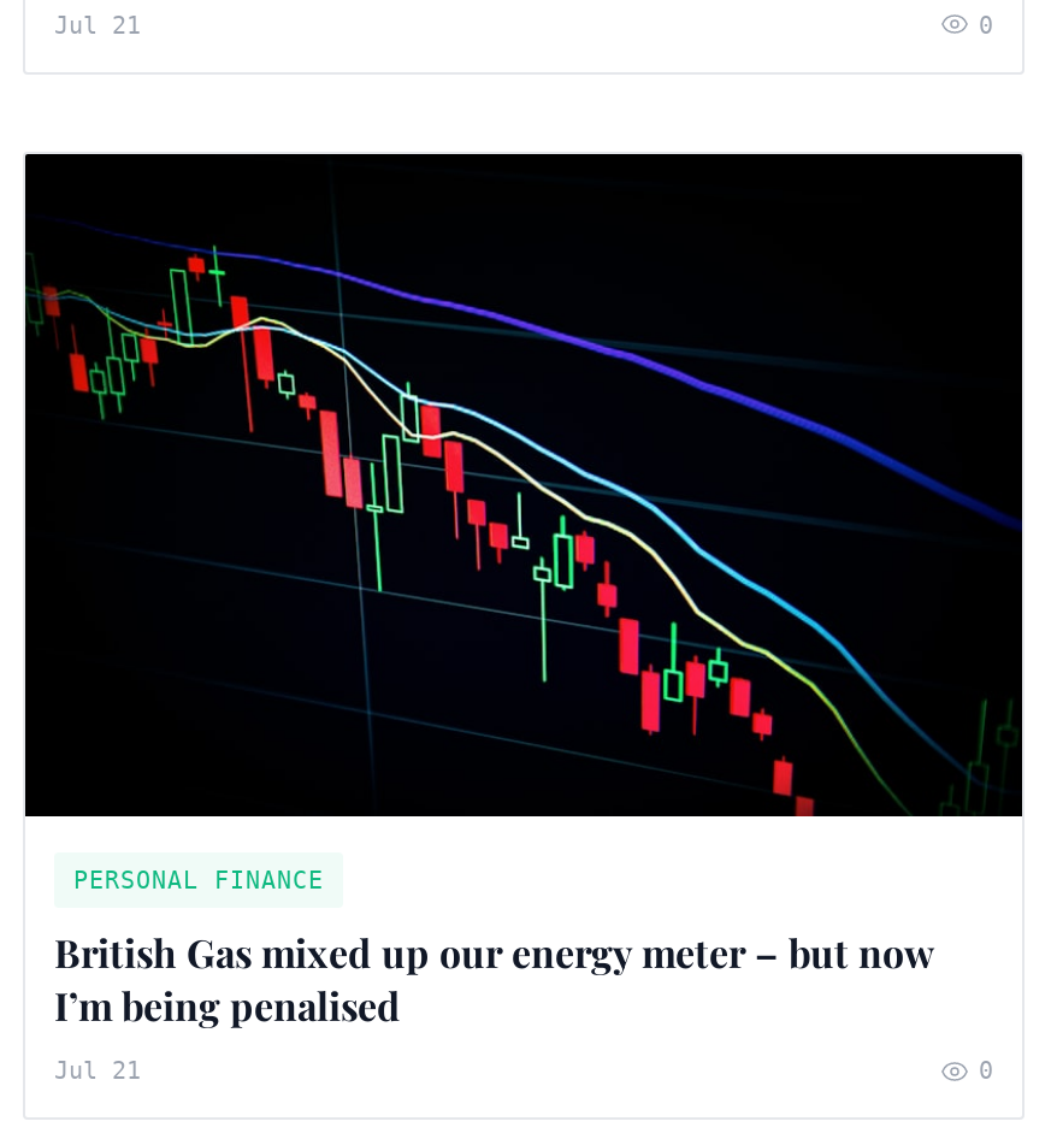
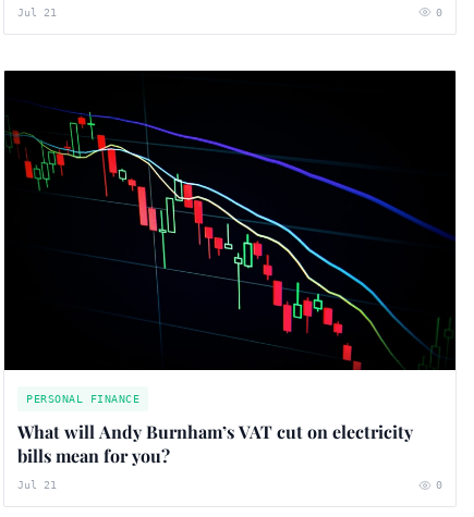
- British Gas mixed up our energy meter – but now
- I’m being penalised
+ What will Andy Burnham’s VAT cut on electricity
+ bills mean for you?
